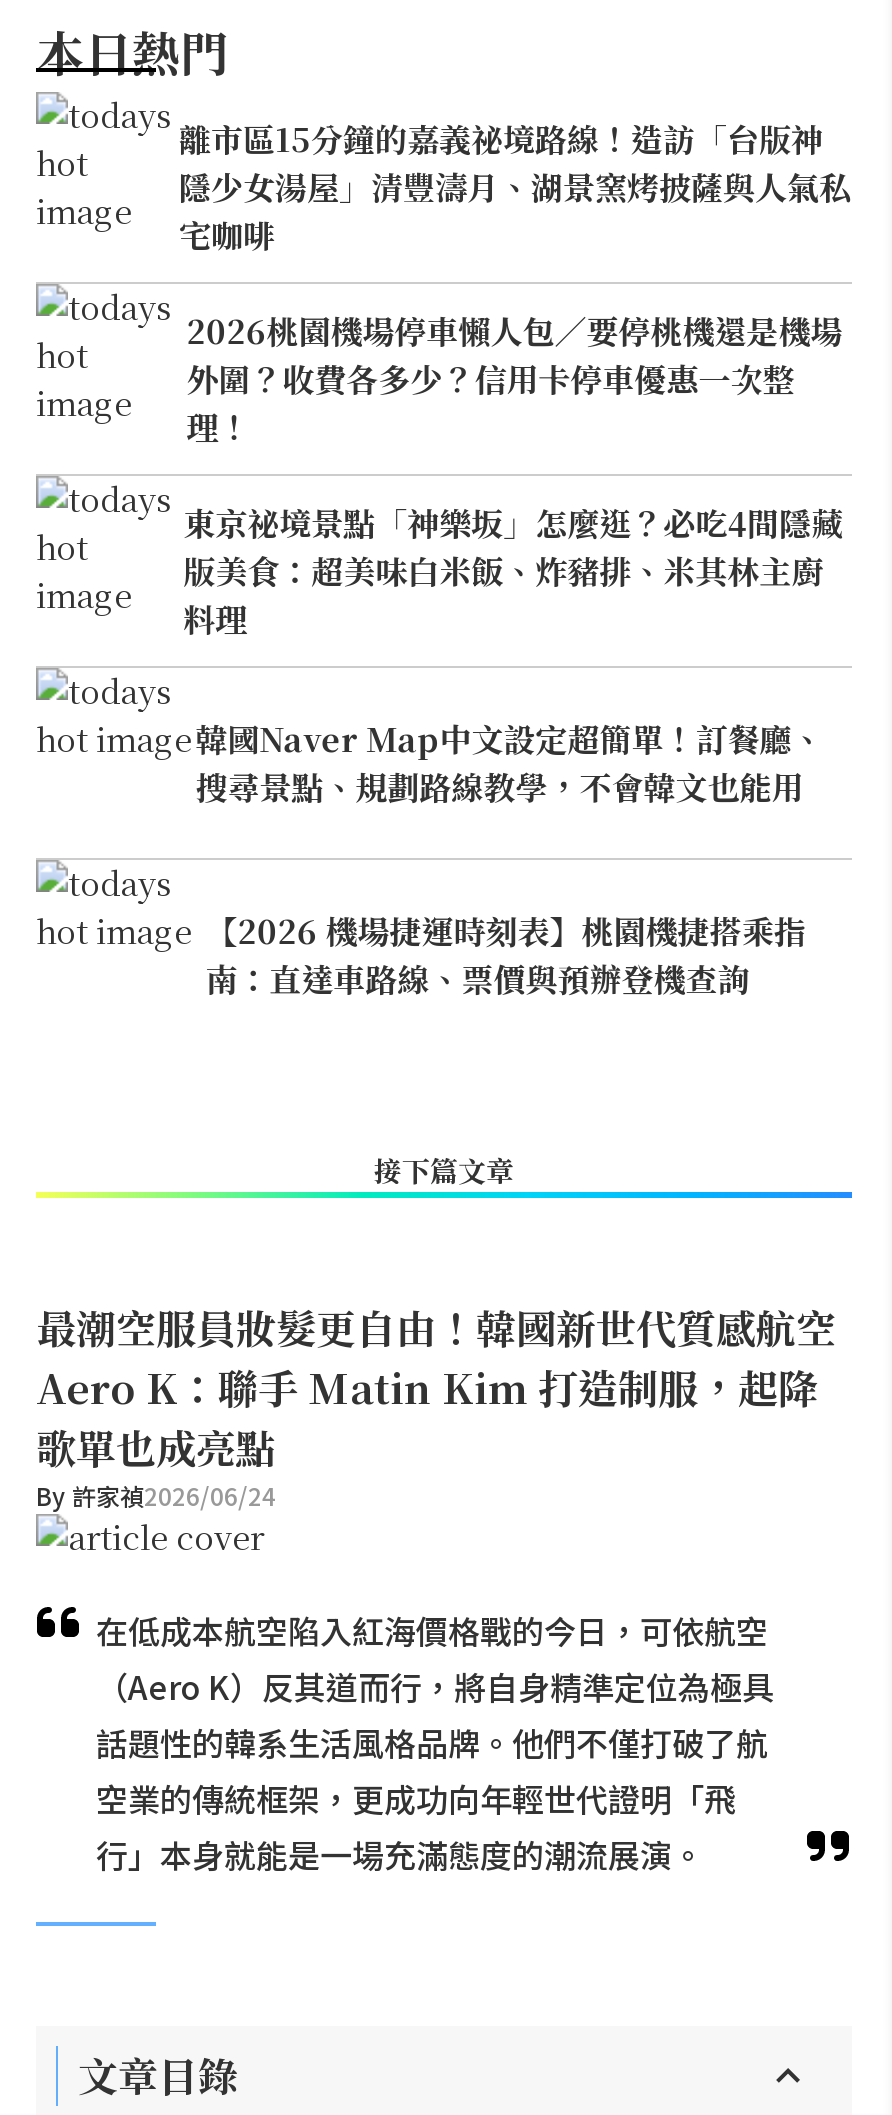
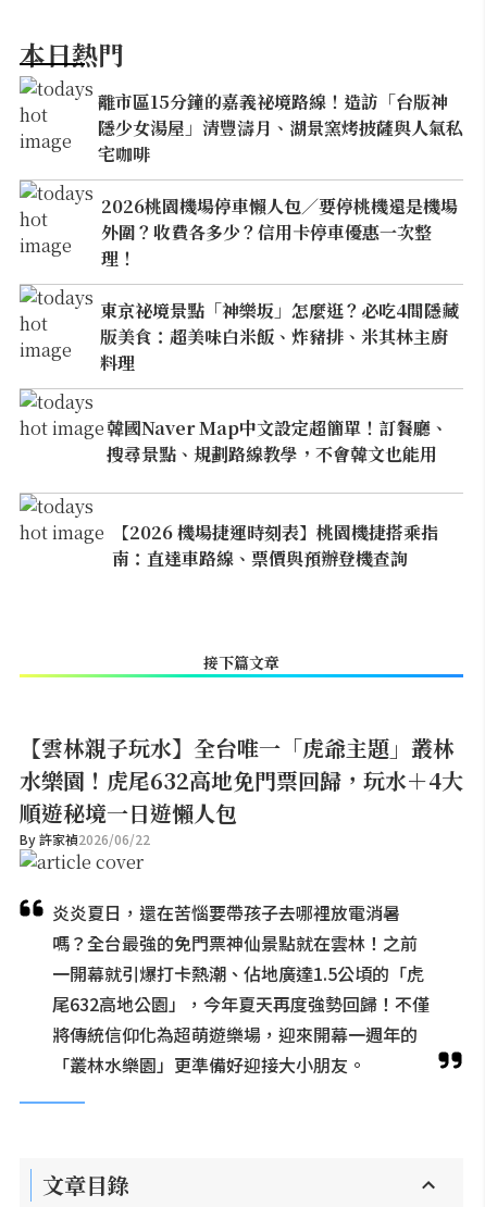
- 最潮空服員妝髮更自由！韓國新世代質感航空
- Aero K：聯手 Matin Kim 打造制服，起降
- 歌單也成亮點
- By 許家禎2026/06/24
+ 【雲林親子玩水】全台唯一「虎爺主題」叢林
+ 水樂園！虎尾632高地免門票回歸，玩水＋4大
+ 順遊秘境一日遊懶人包
+ By 許家禎2026/06/22

- 在低成本航空陷入紅海價格戰的今日，可依航空
- （Aero K）反其道而行，將自身精準定位為極具
- 話題性的韓系生活風格品牌。他們不僅打破了航
- 空業的傳統框架，更成功向年輕世代證明「飛
- 行」本身就能是一場充滿態度的潮流展演。
+ 炎炎夏日，還在苦惱要帶孩子去哪裡放電消暑
+ 嗎？全台最強的免門票神仙景點就在雲林！之前
+ 一開幕就引爆打卡熱潮、佔地廣達1.5公頃的「虎
+ 尾632高地公園」，今年夏天再度強勢回歸！不僅
+ 將傳統信仰化為超萌遊樂場，迎來開幕一週年的
+ 「叢林水樂園」更準備好迎接大小朋友。
